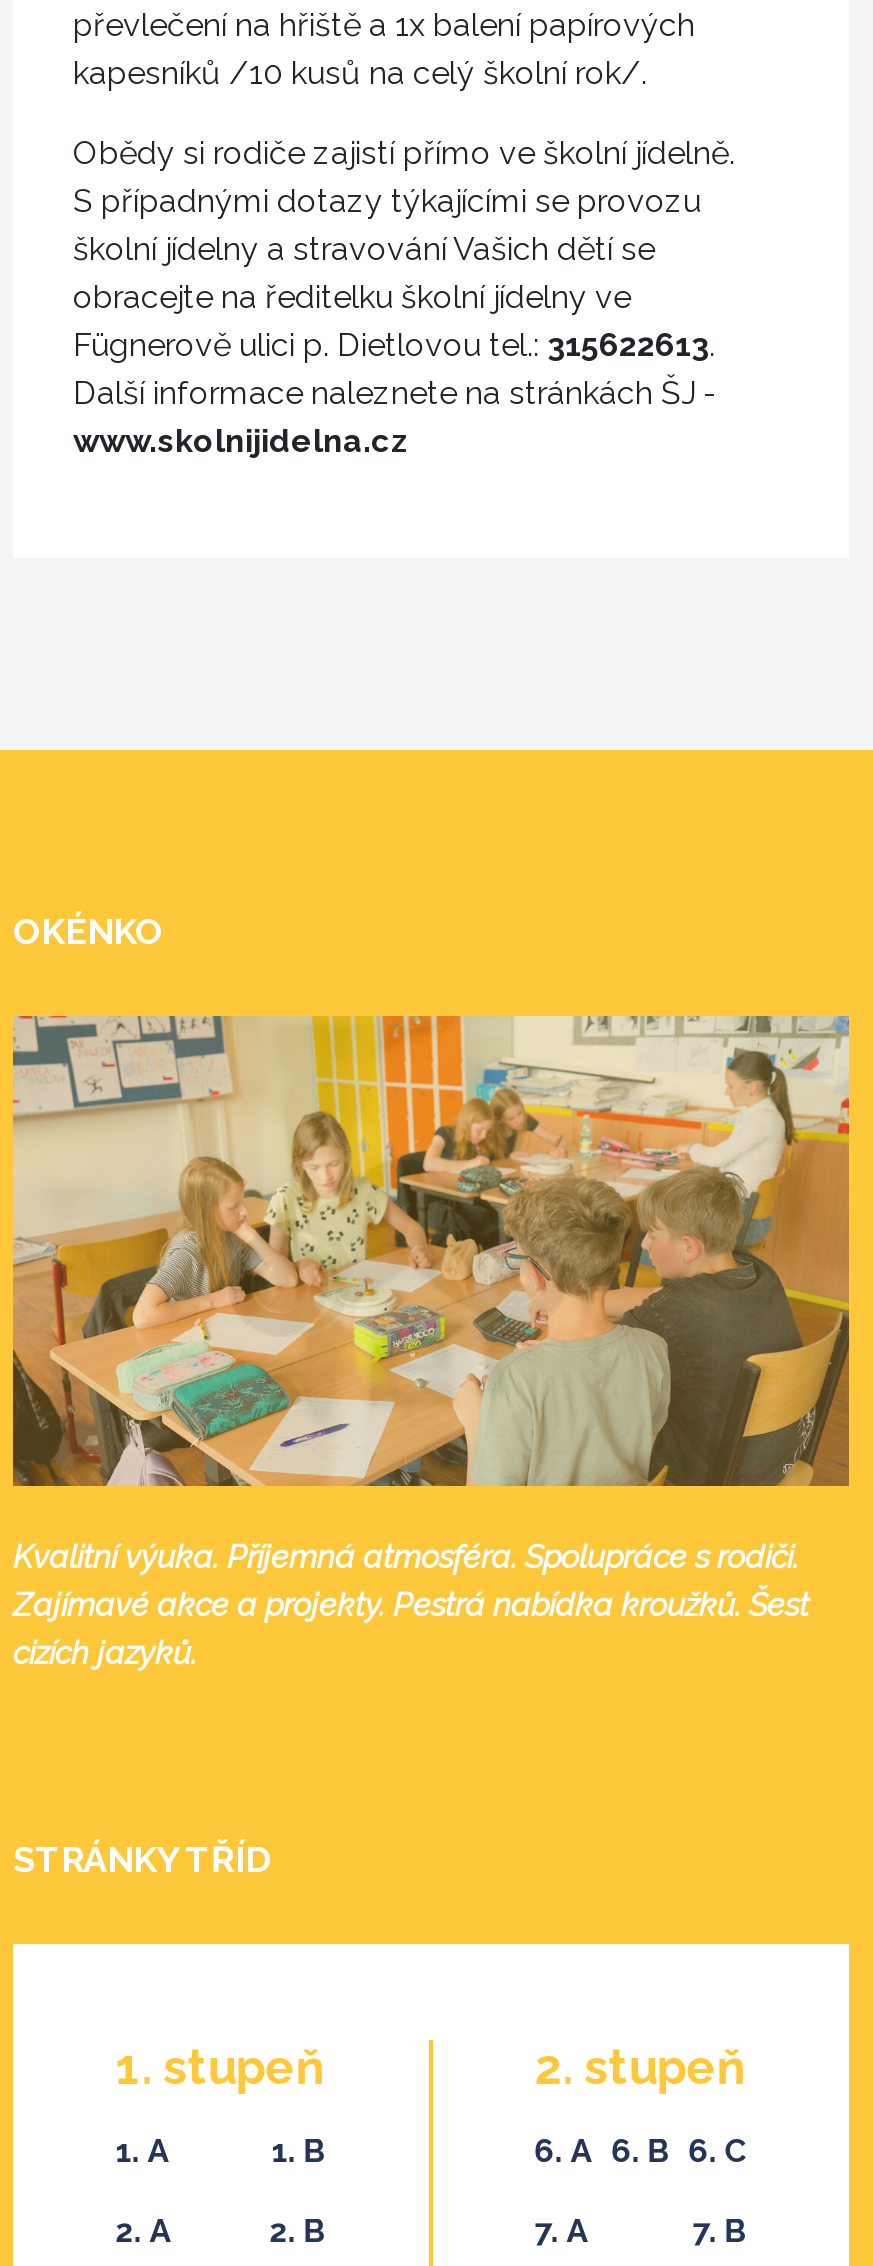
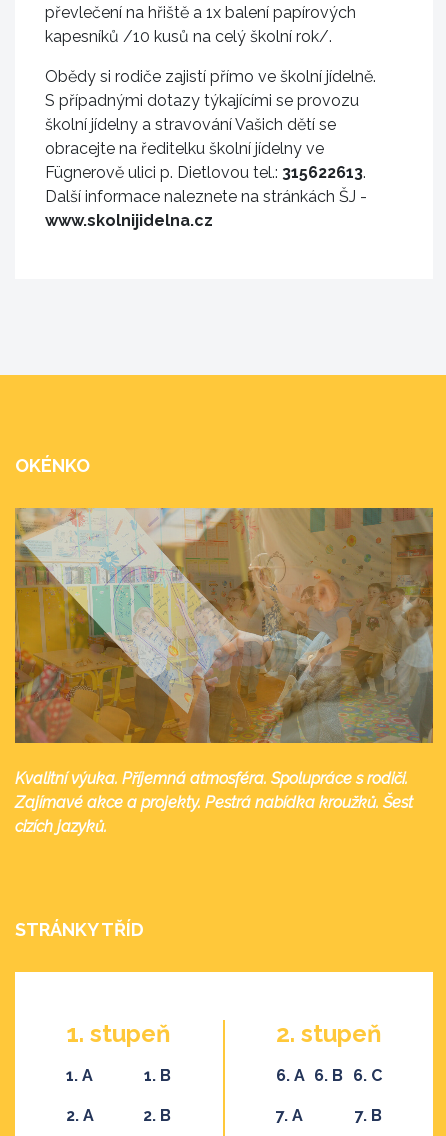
- [image]
+ [image]
